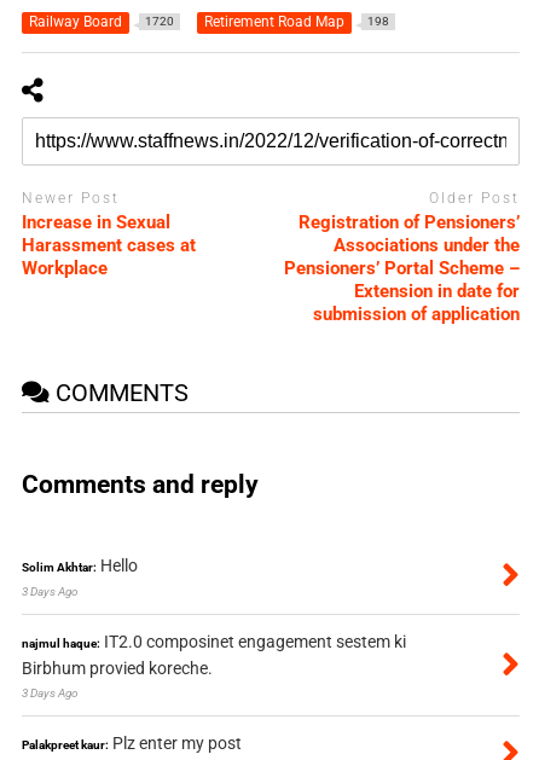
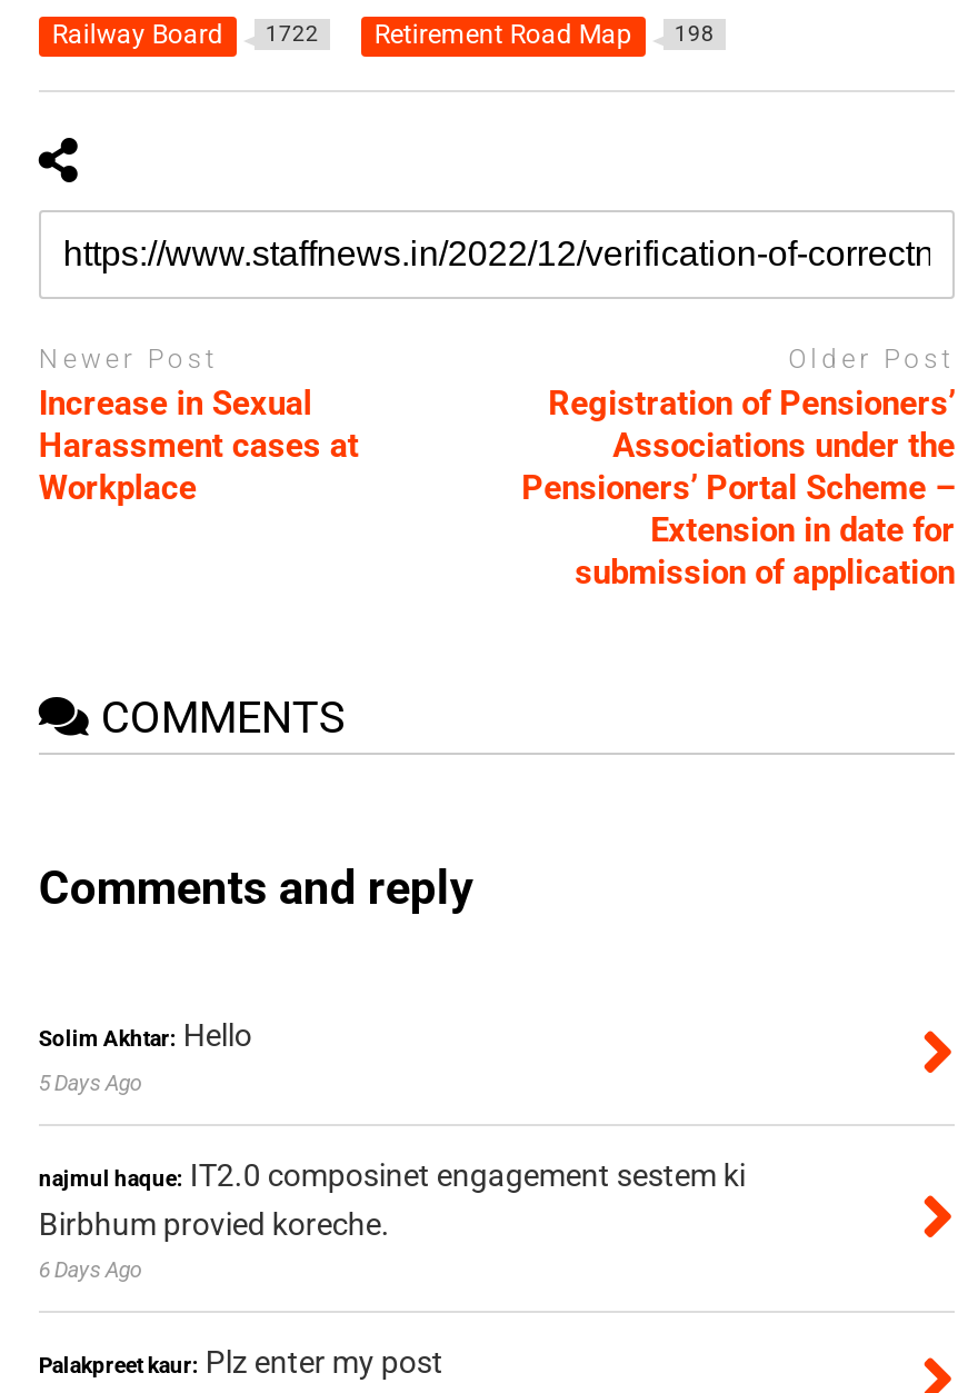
- Railway Board 1720
+ Railway Board 1722

- 3 Days Ago
+ 5 Days Ago

- 3 Days Ago
+ 6 Days Ago
